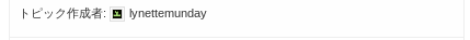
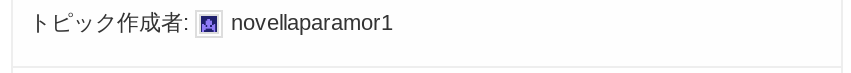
- lynettemunday
+ novellaparamor1
